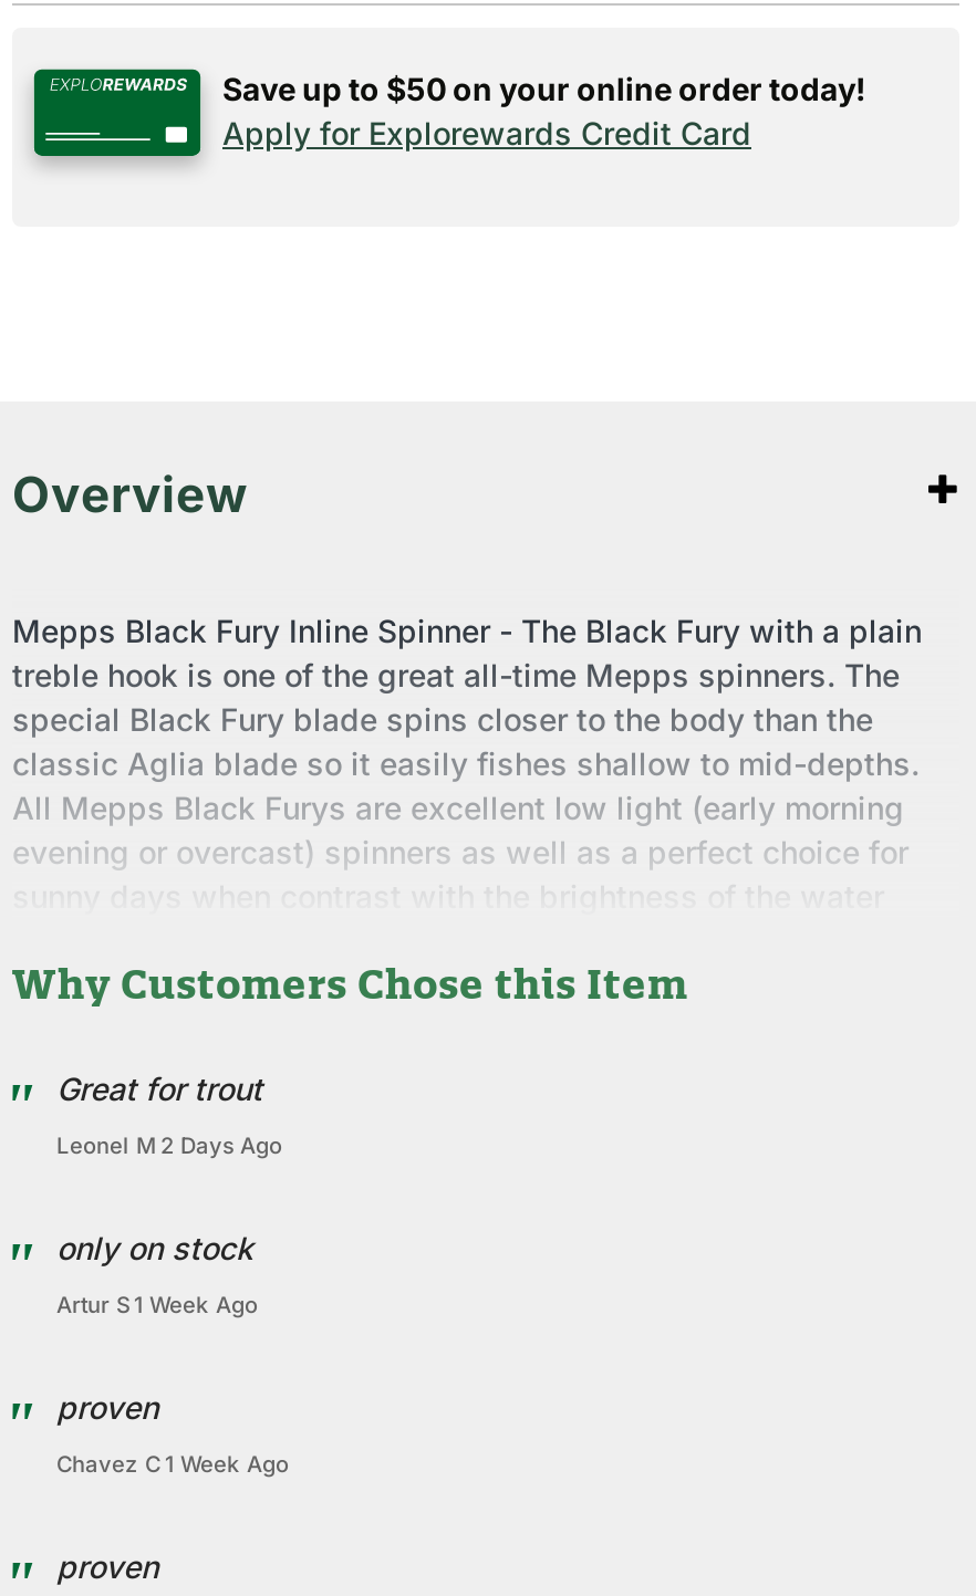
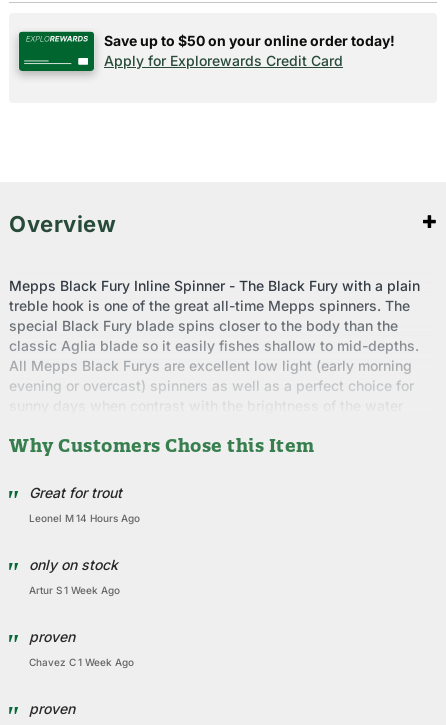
- Leonel M 2 Days Ago
+ Leonel M 14 Hours Ago
